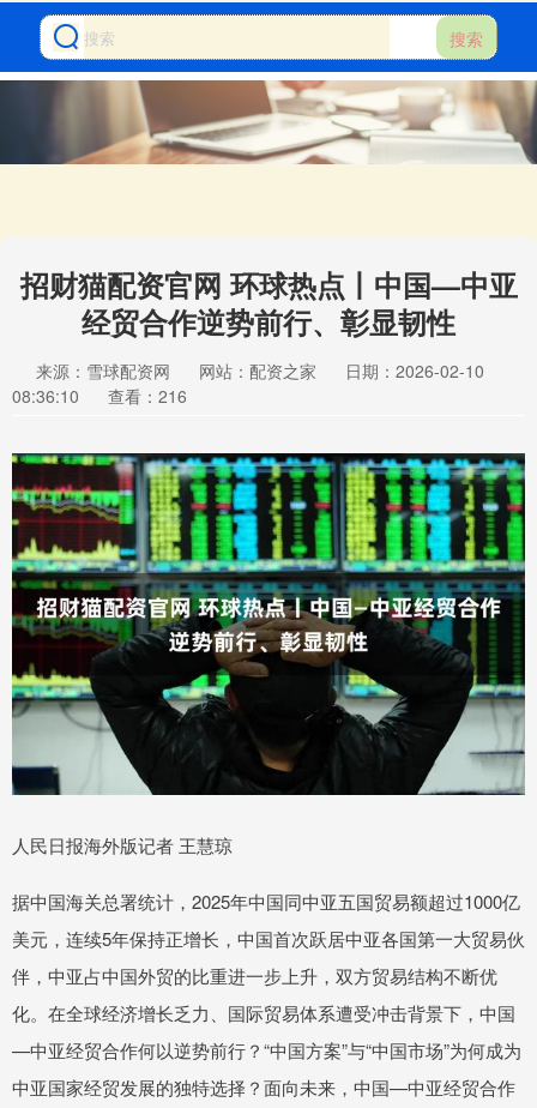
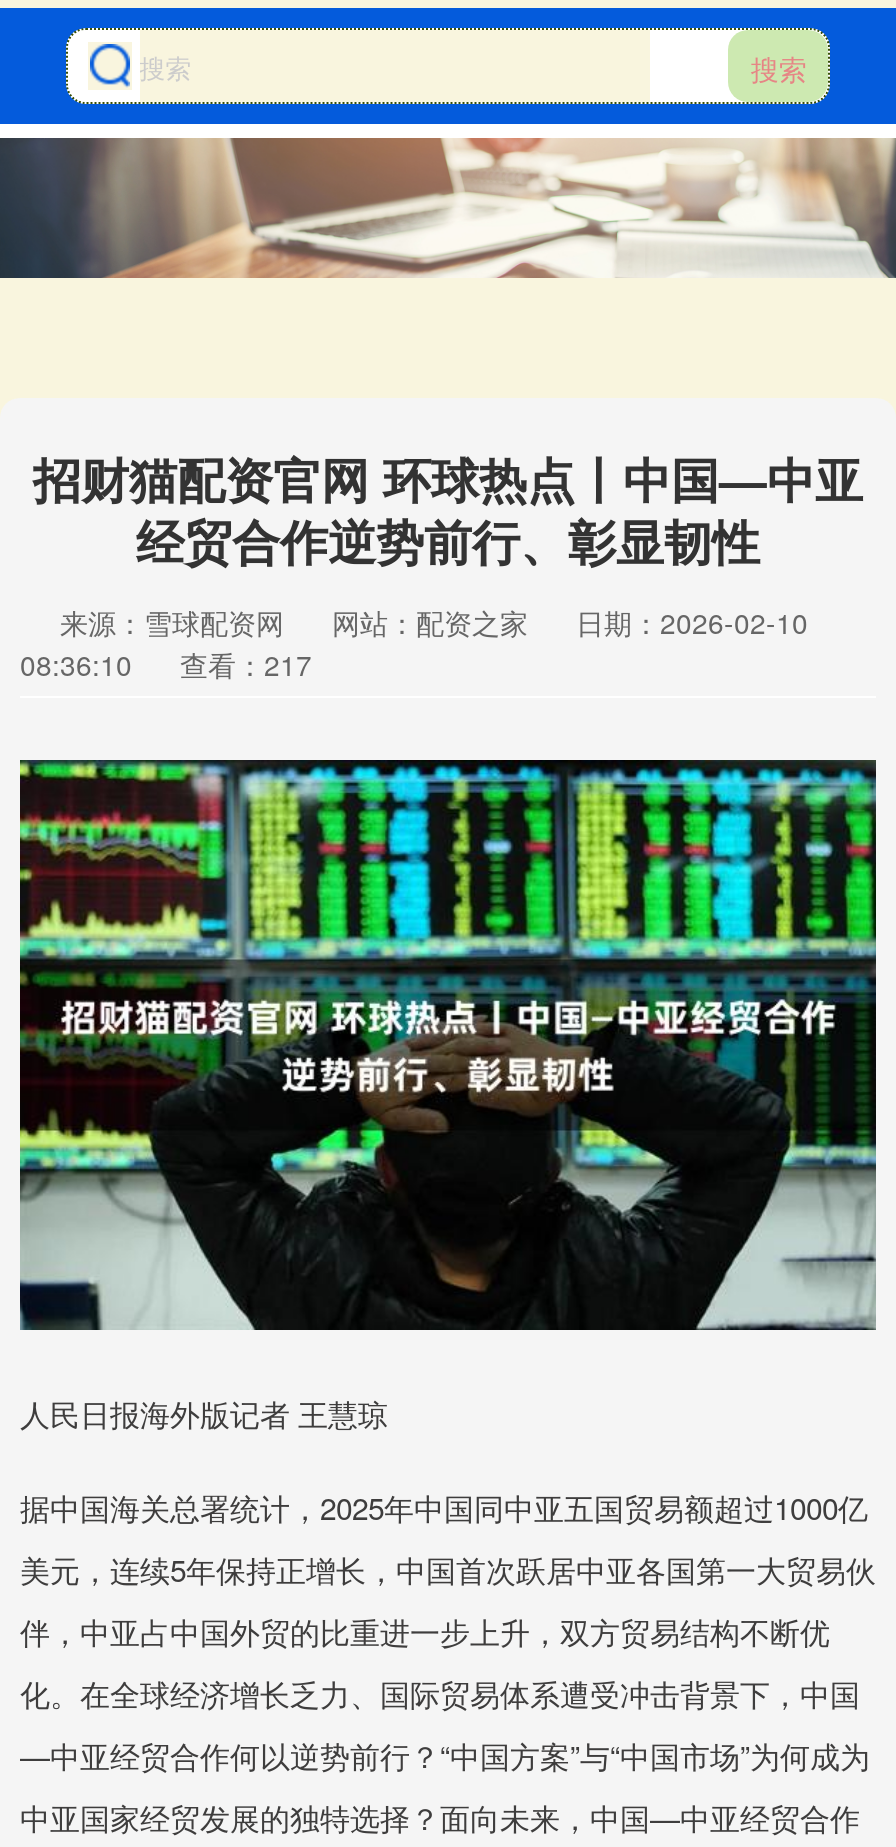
- 08:36:10 查看：216
+ 08:36:10 查看：217
